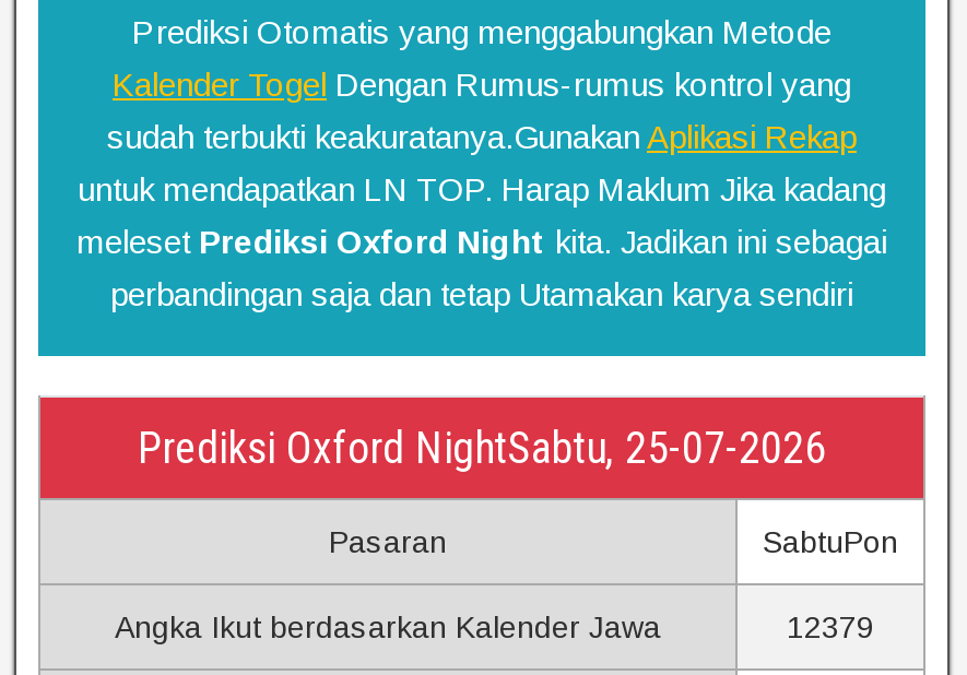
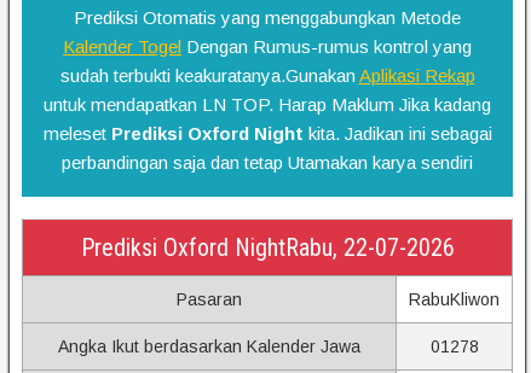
- Prediksi Oxford NightSabtu, 25-07-2026
+ Prediksi Oxford NightRabu, 22-07-2026

- SabtuPon
+ RabuKliwon

- 12379
+ 01278
